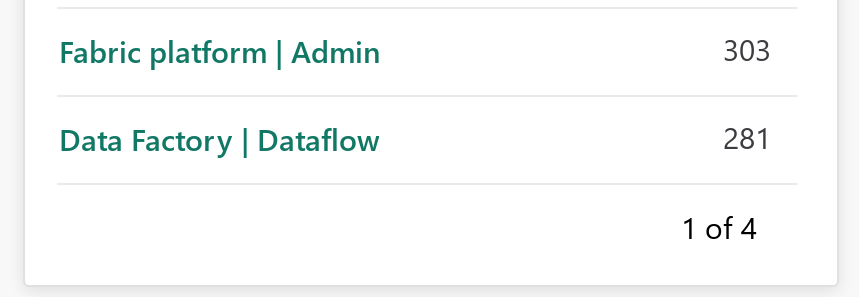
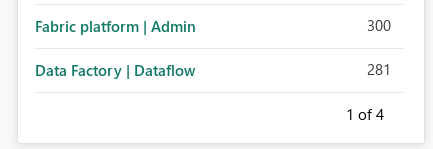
- 303
+ 300
